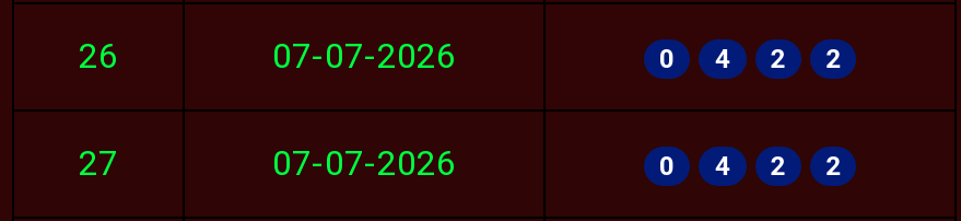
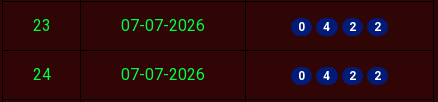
- 26
+ 23

- 27
+ 24
